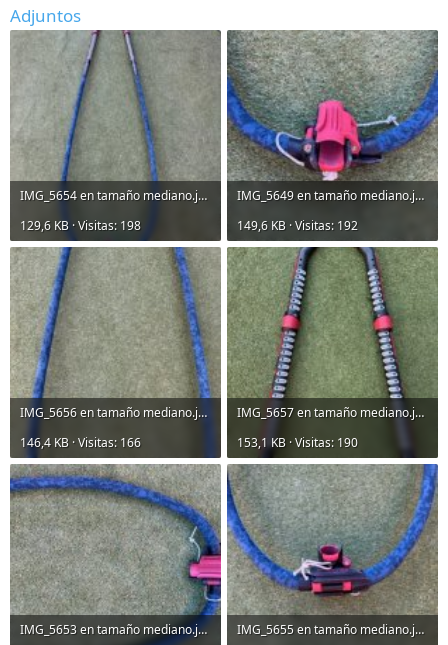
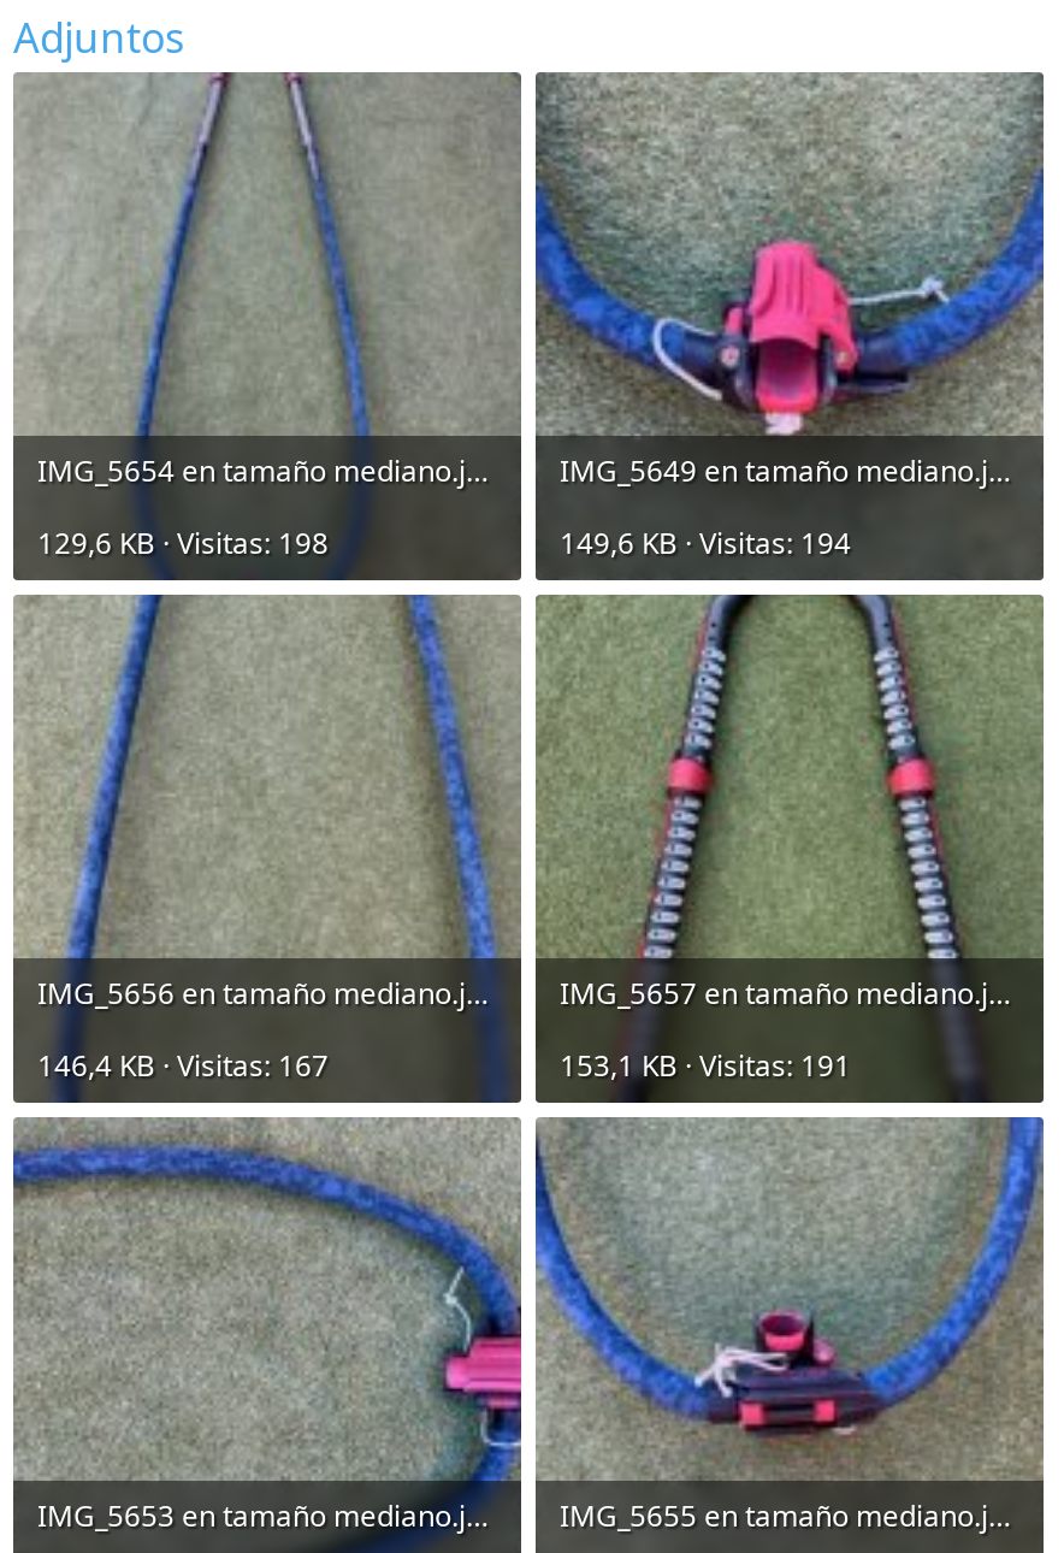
- 149,6 KB · Visitas: 192
+ 149,6 KB · Visitas: 194

- 146,4 KB · Visitas: 166
+ 146,4 KB · Visitas: 167

- 153,1 KB · Visitas: 190
+ 153,1 KB · Visitas: 191
